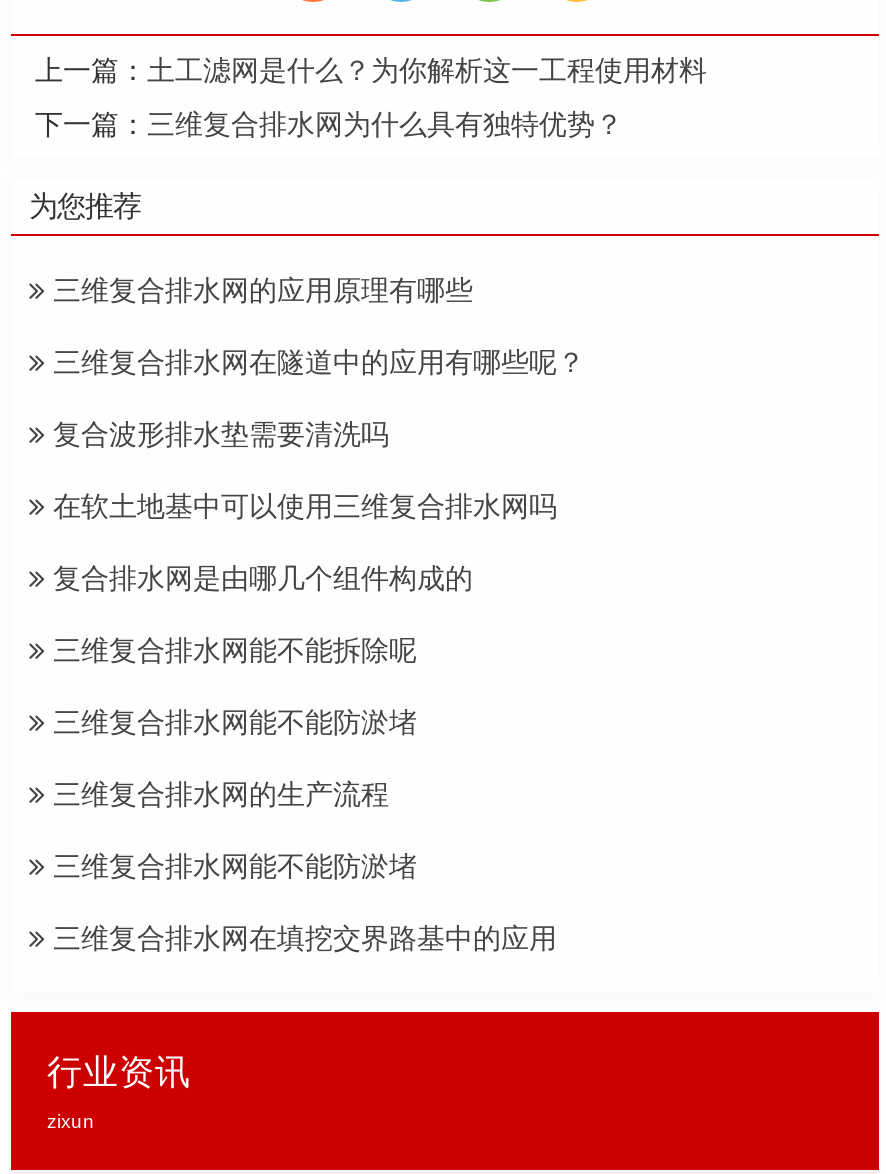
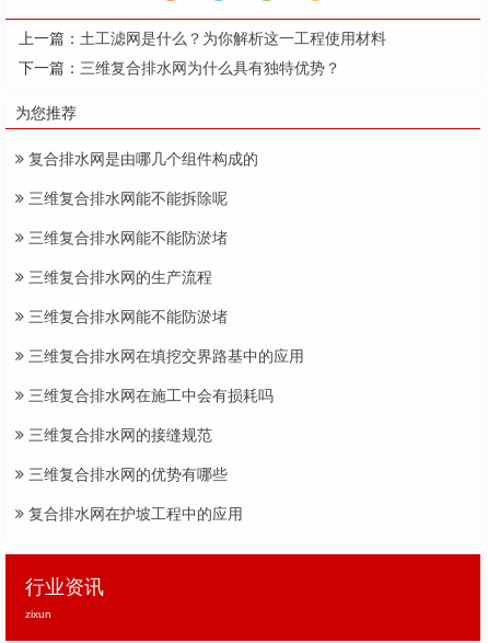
- 三维复合排水网的应用原理有哪些
- 三维复合排水网在隧道中的应用有哪些呢？
- 复合波形排水垫需要清洗吗
- 在软土地基中可以使用三维复合排水网吗

moved up: 复合排水网是由哪几个组件构成的 | 三维复合排水网能不能拆除呢 | 三维复合排水网能不能防淤堵 | 三维复合排水网的生产流程 | 三维复合排水网能不能防淤堵 | 三维复合排水网在填挖交界路基中的应用

+ 三维复合排水网在施工中会有损耗吗
+ 三维复合排水网的接缝规范
+ 三维复合排水网的优势有哪些
+ 复合排水网在护坡工程中的应用
